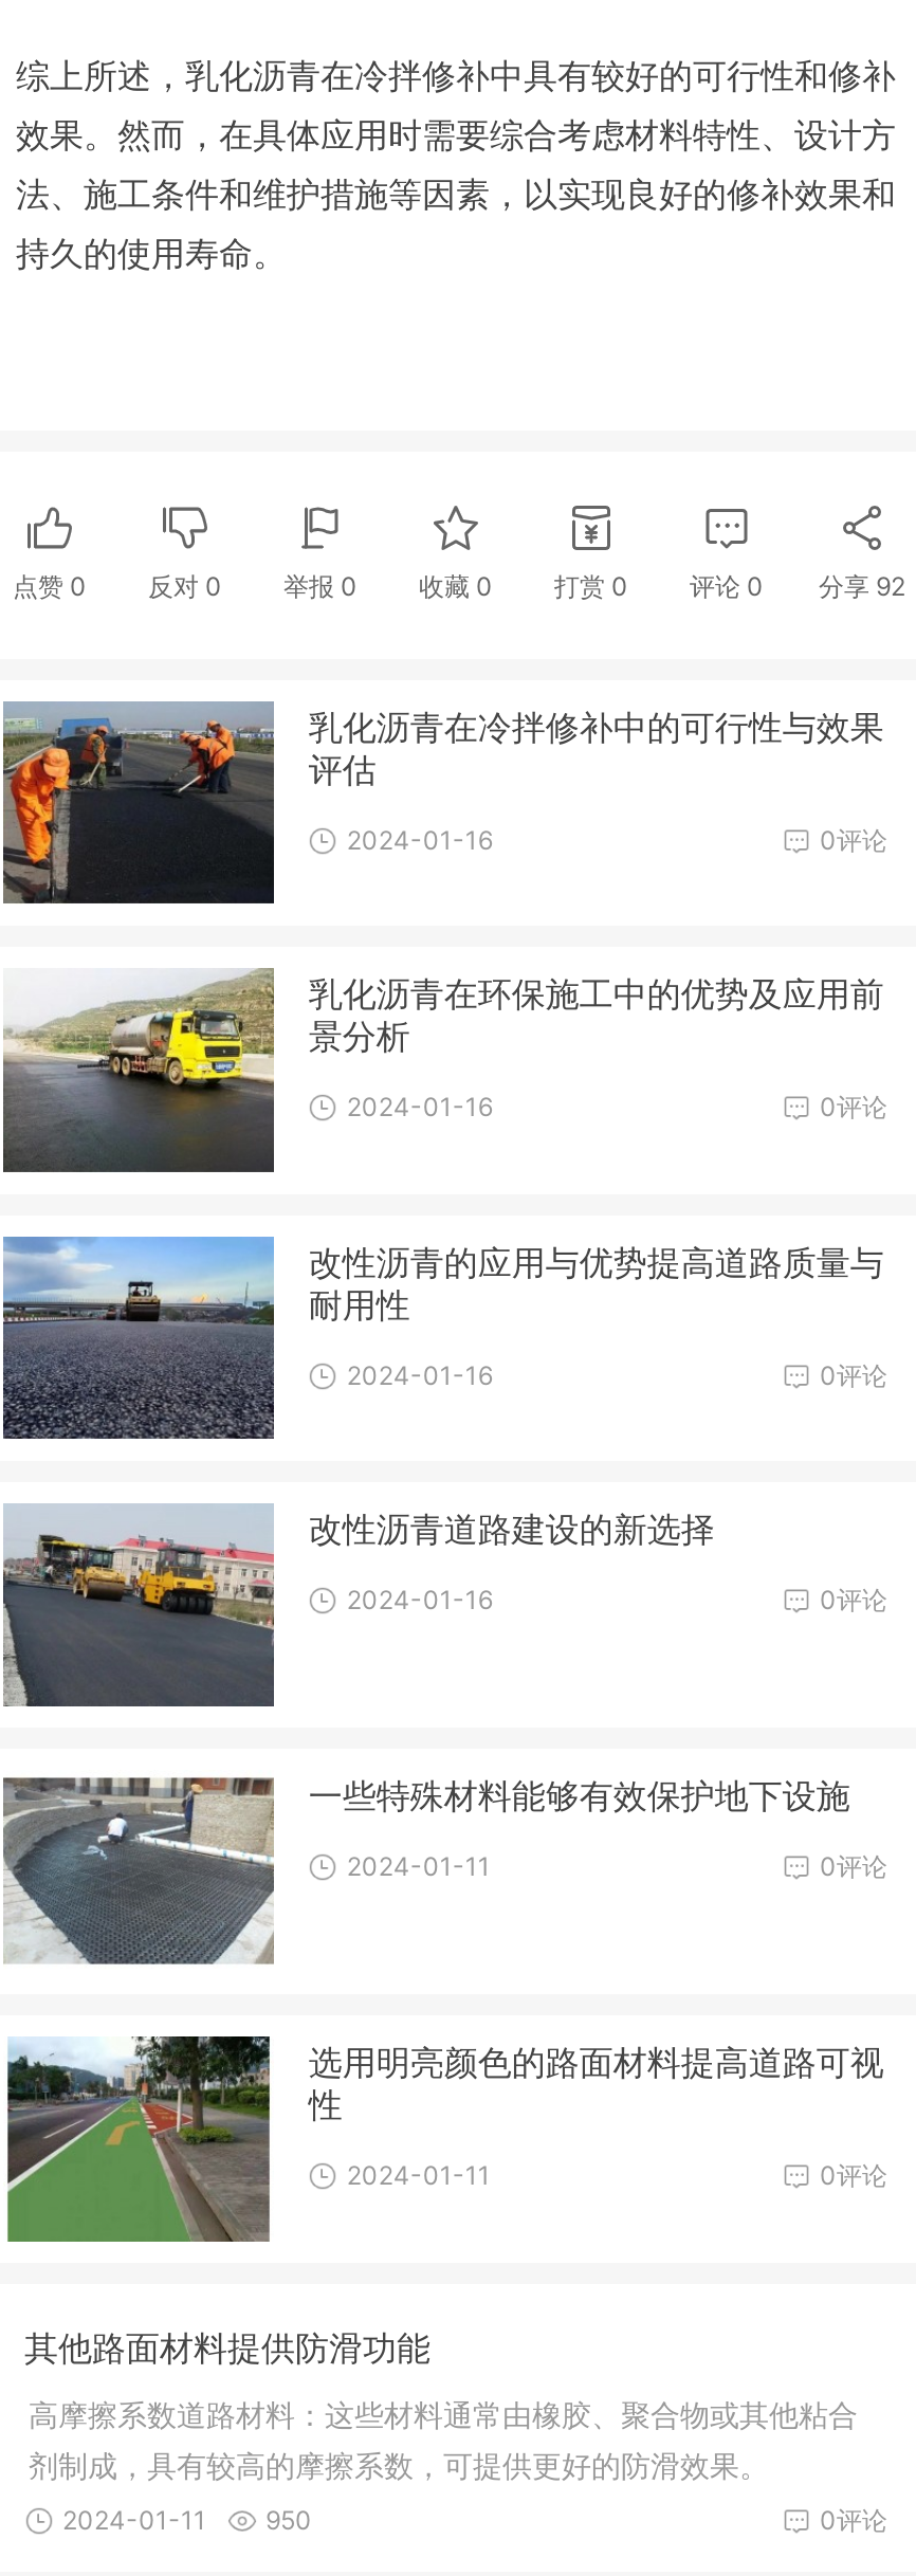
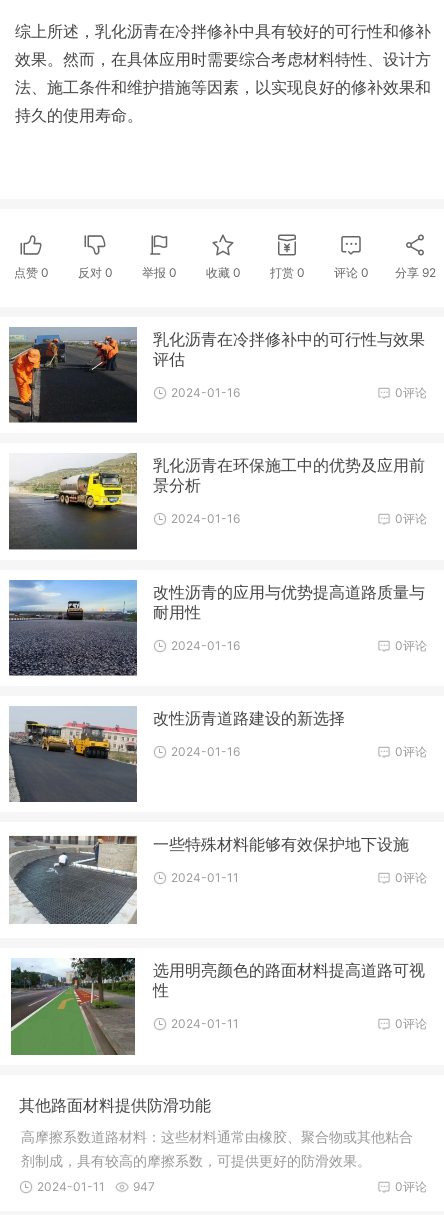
- 2024-01-11 950
+ 2024-01-11 947
